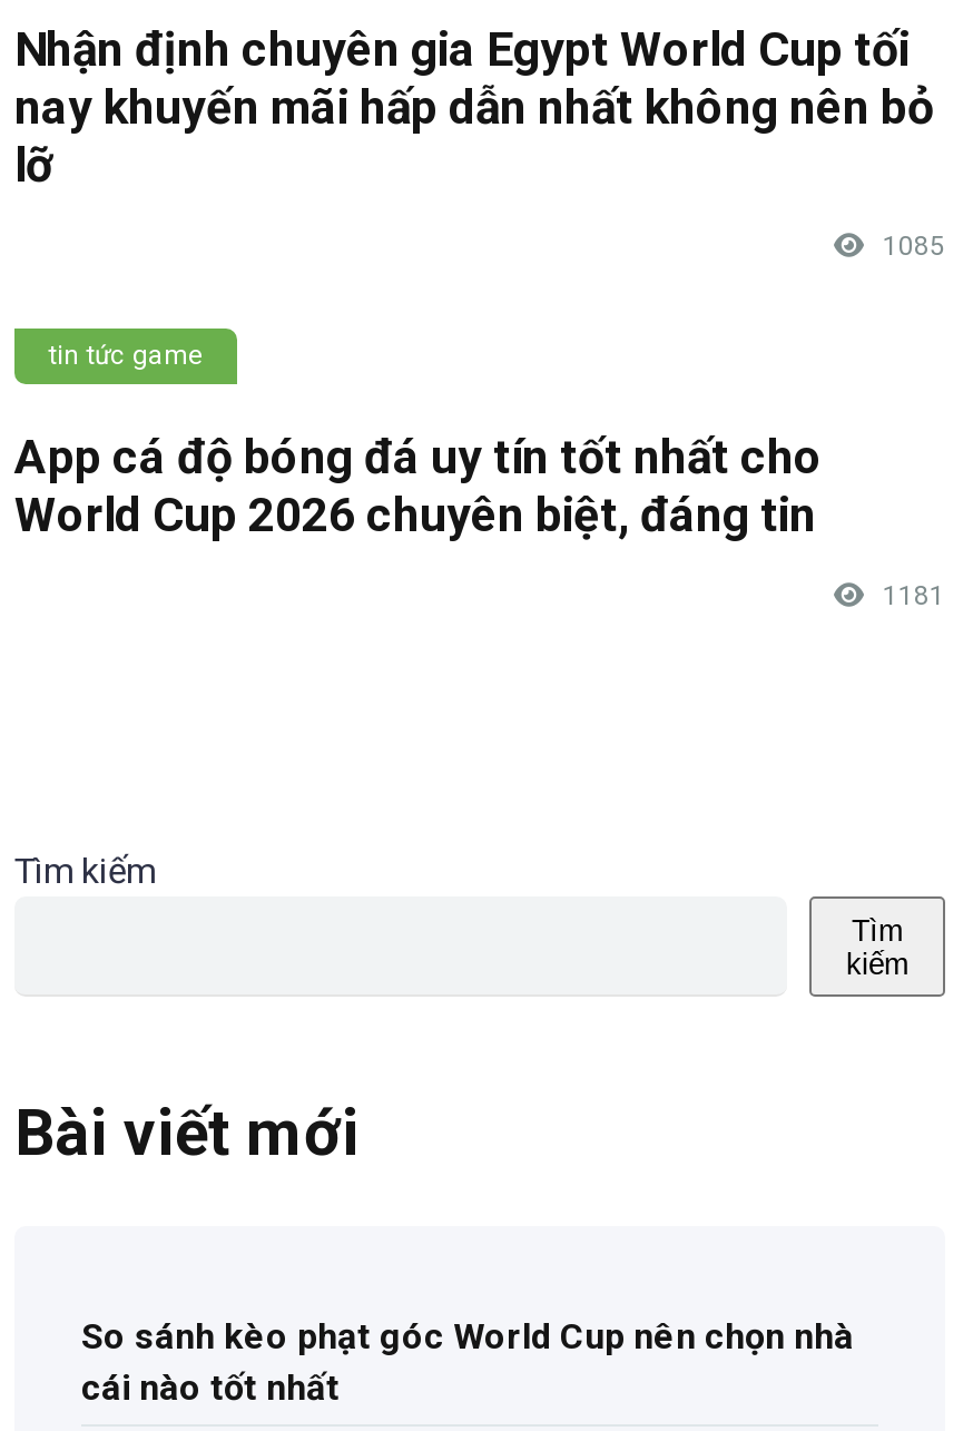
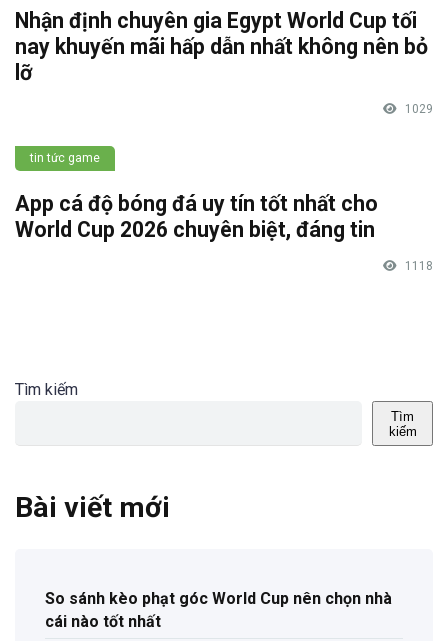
- 1085
+ 1029

- 1181
+ 1118
